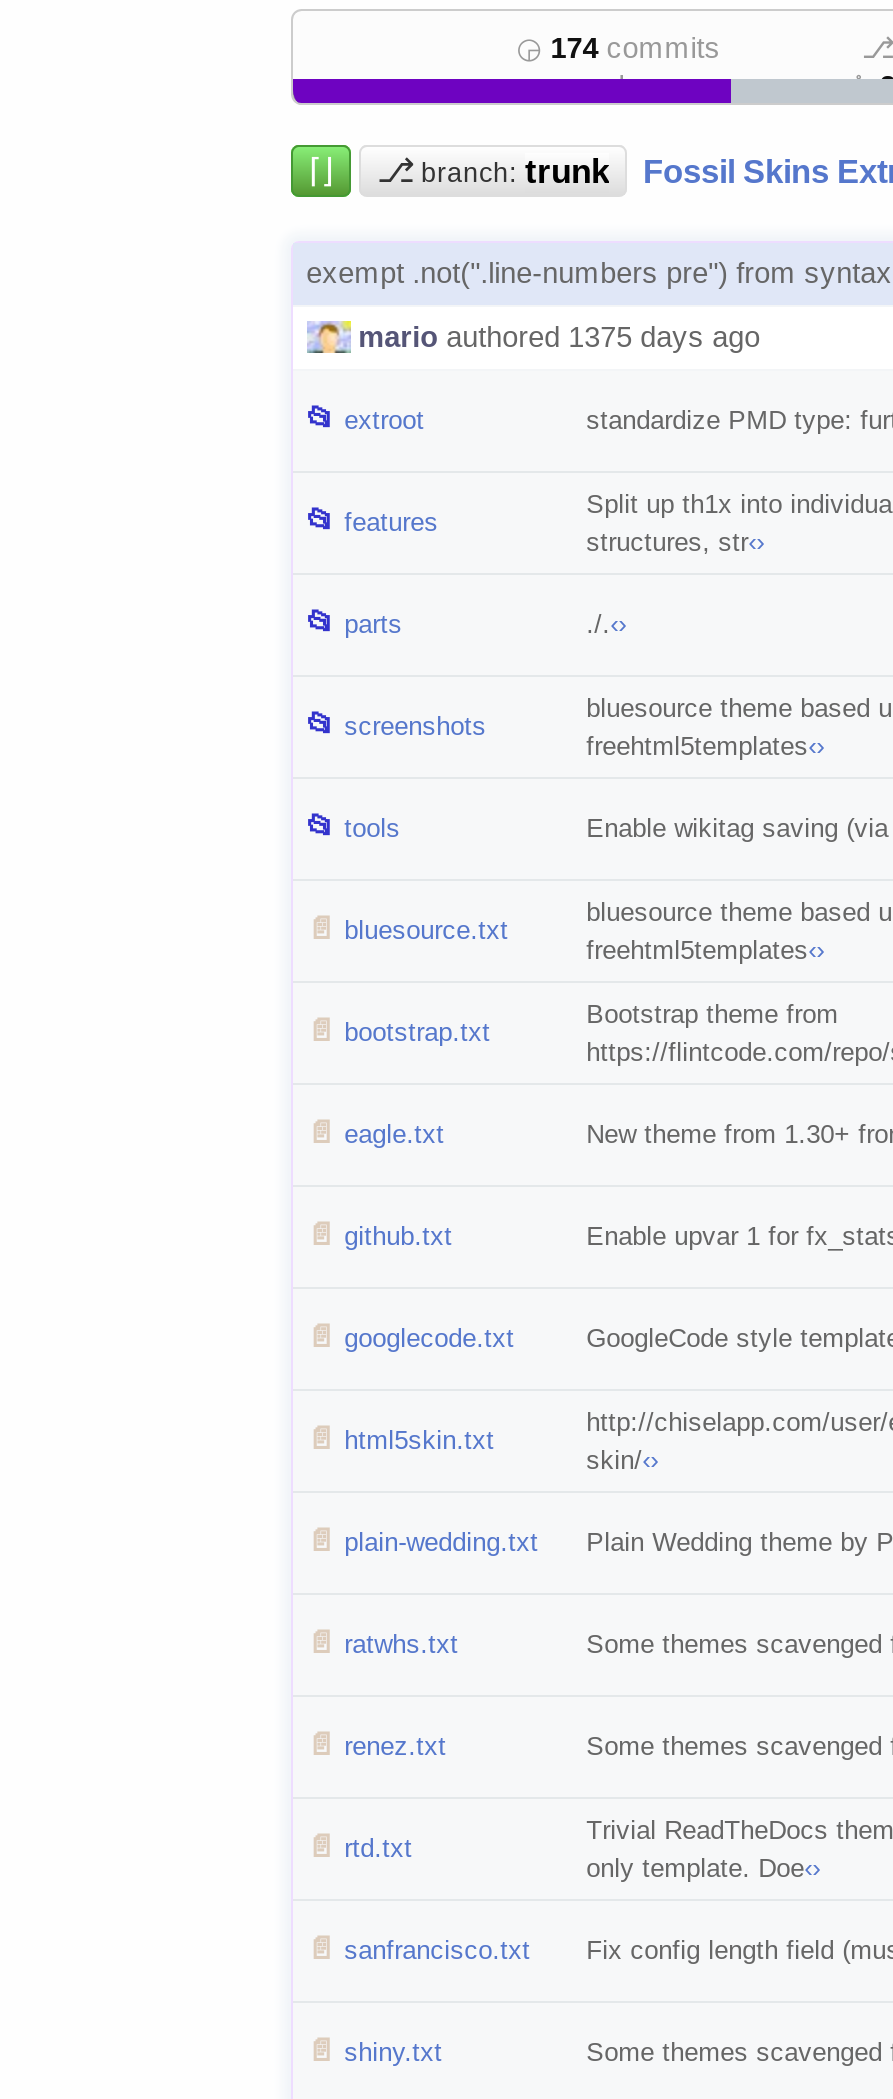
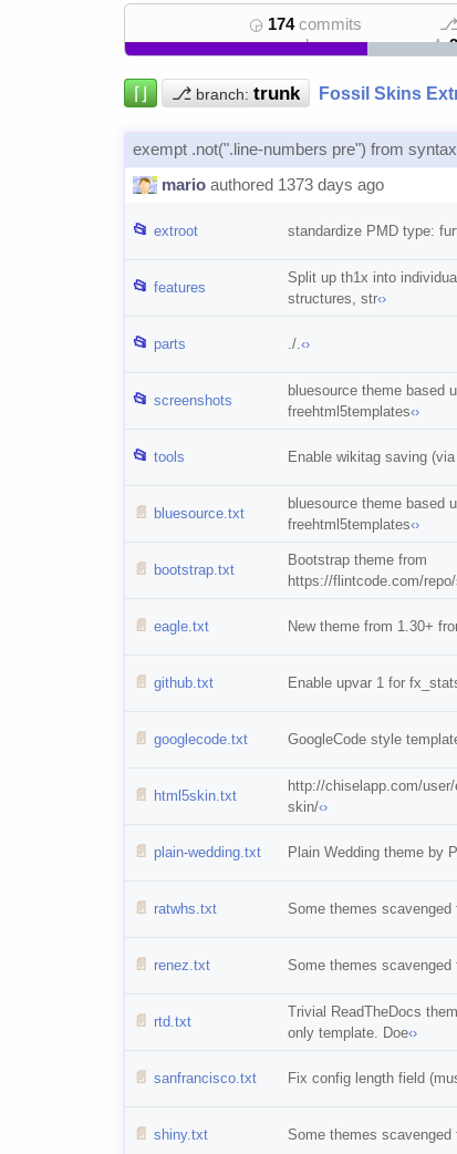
- mario authored 1375 days ago
+ mario authored 1373 days ago
